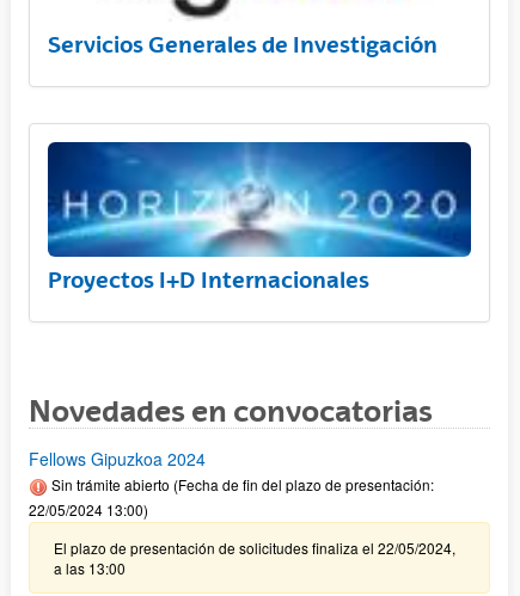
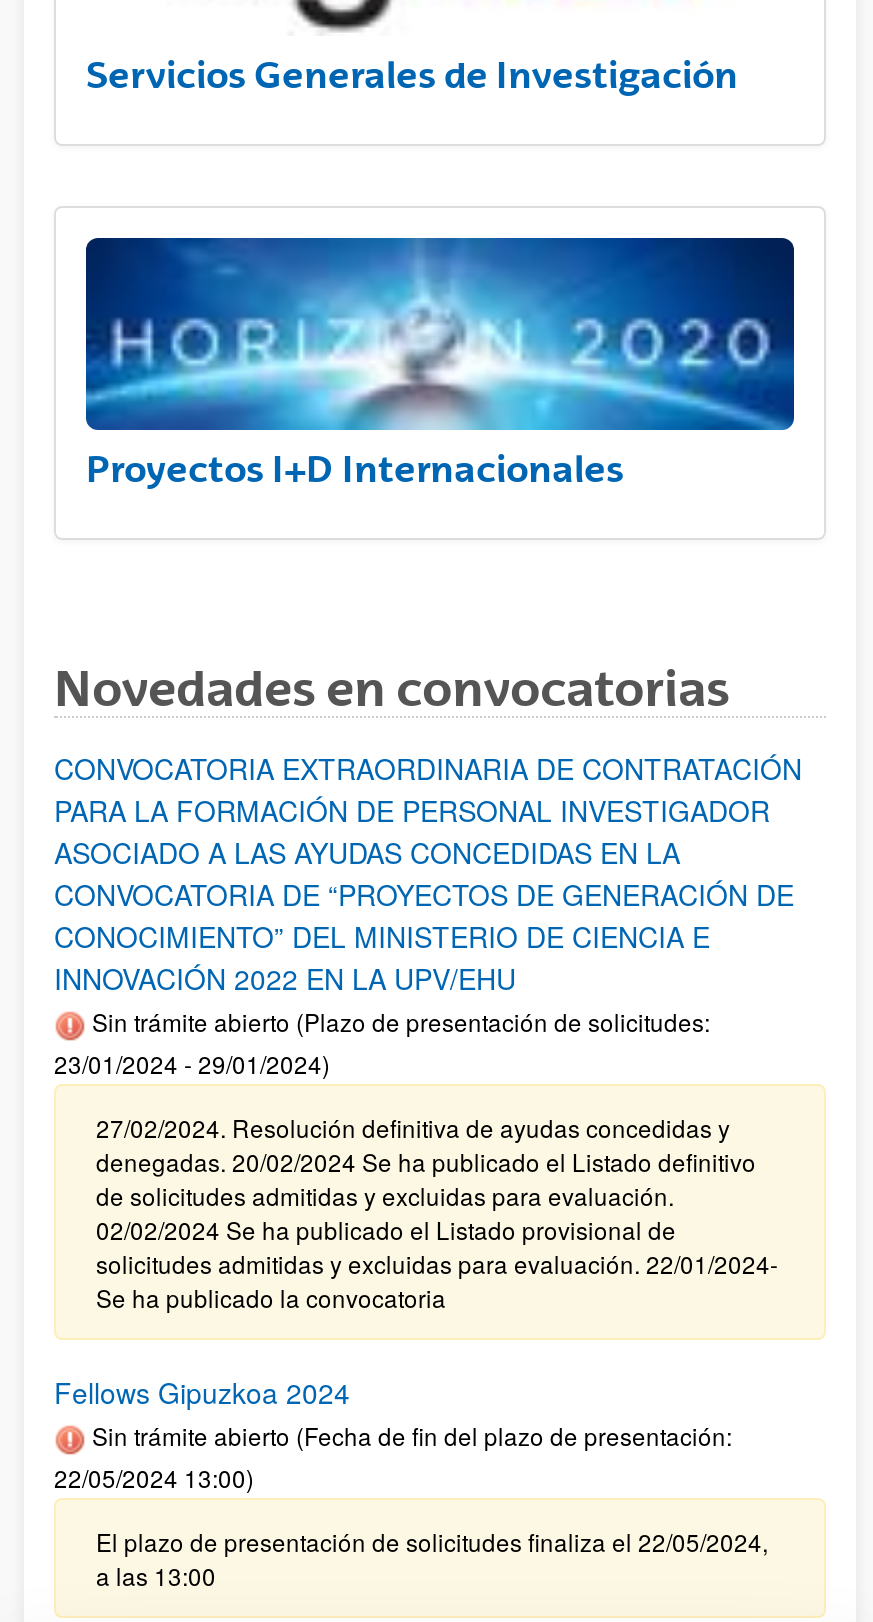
+ CONVOCATORIA EXTRAORDINARIA DE CONTRATACIÓN
+ PARA LA FORMACIÓN DE PERSONAL INVESTIGADOR
+ ASOCIADO A LAS AYUDAS CONCEDIDAS EN LA
+ CONVOCATORIA DE “PROYECTOS DE GENERACIÓN DE
+ CONOCIMIENTO” DEL MINISTERIO DE CIENCIA E
+ INNOVACIÓN 2022 EN LA UPV/EHU
+ Sin trámite abierto (Plazo de presentación de solicitudes:
+ 23/01/2024 - 29/01/2024)
+ 27/02/2024. Resolución definitiva de ayudas concedidas y
+ denegadas. 20/02/2024 Se ha publicado el Listado definitivo
+ de solicitudes admitidas y excluidas para evaluación.
+ 02/02/2024 Se ha publicado el Listado provisional de
+ solicitudes admitidas y excluidas para evaluación. 22/01/2024-
+ Se ha publicado la convocatoria
